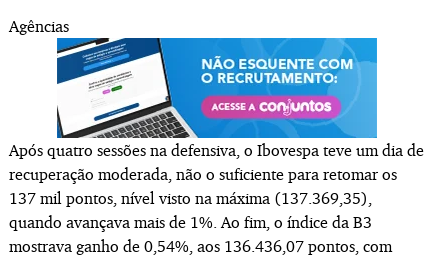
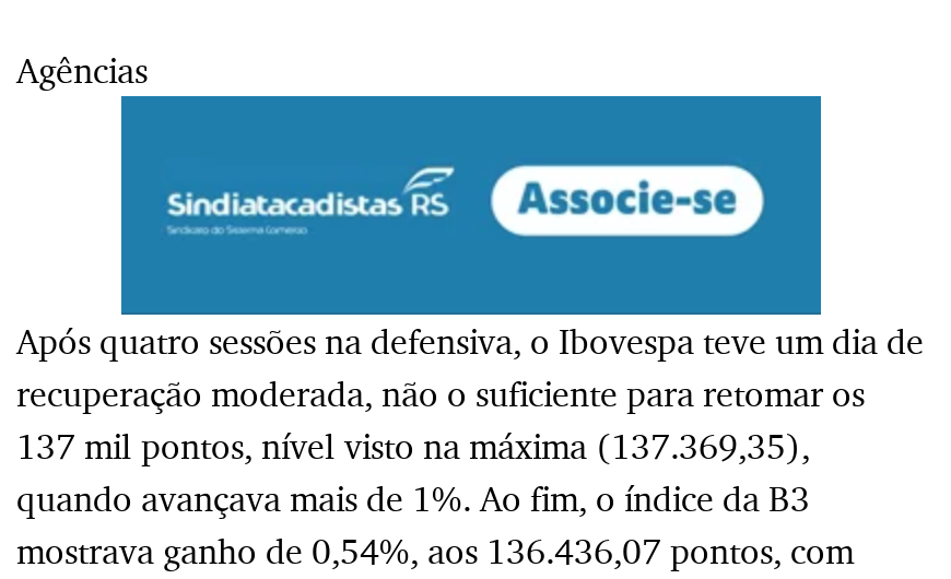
- [image]
+ [image]
